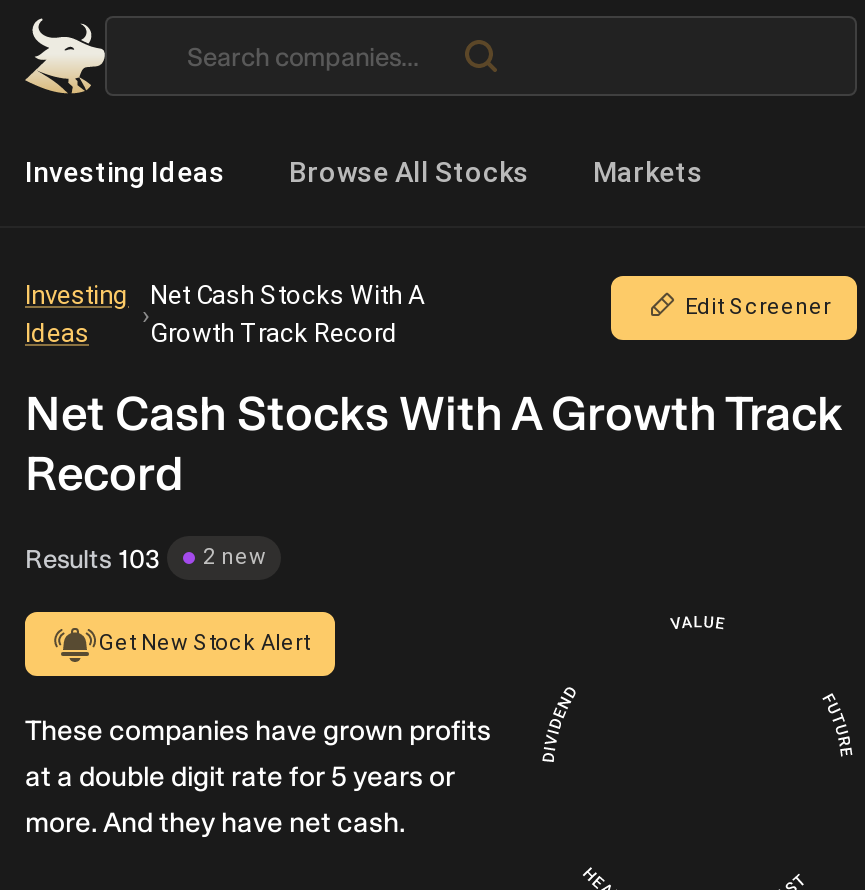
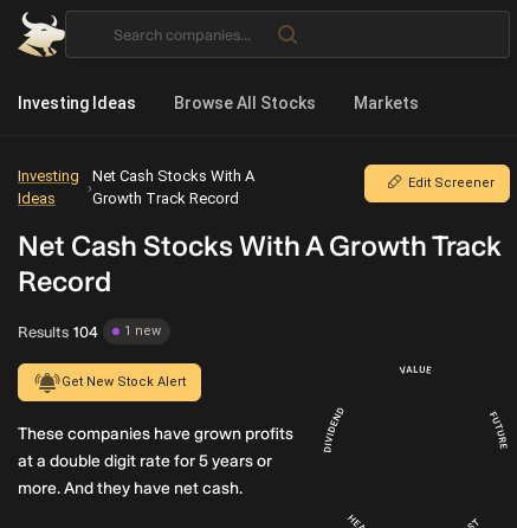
- Results 103
+ Results 104

- 2 new
+ 1 new
